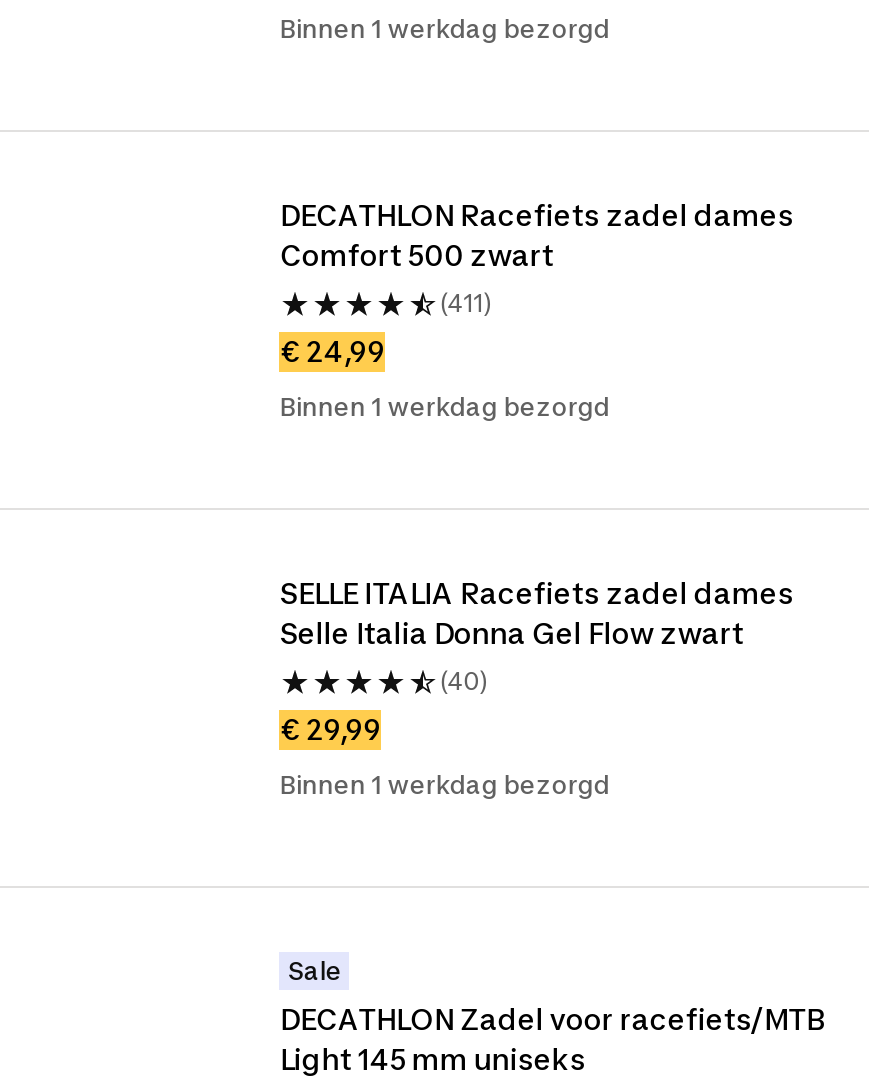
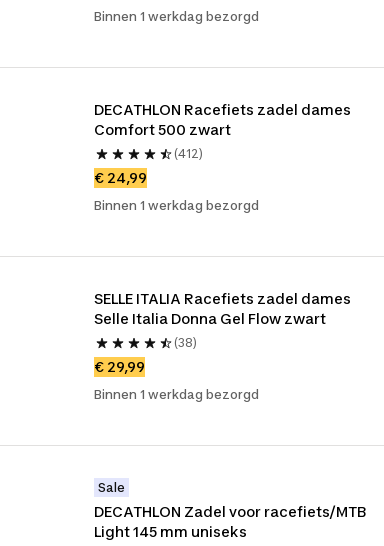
- (411)
+ (412)

- (40)
+ (38)
